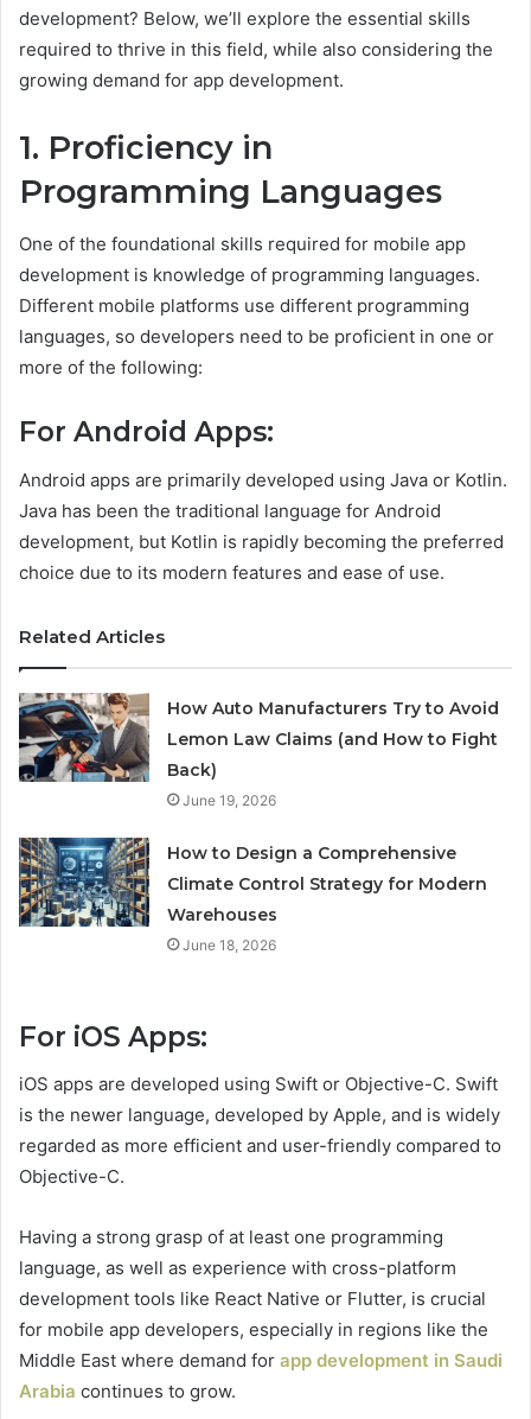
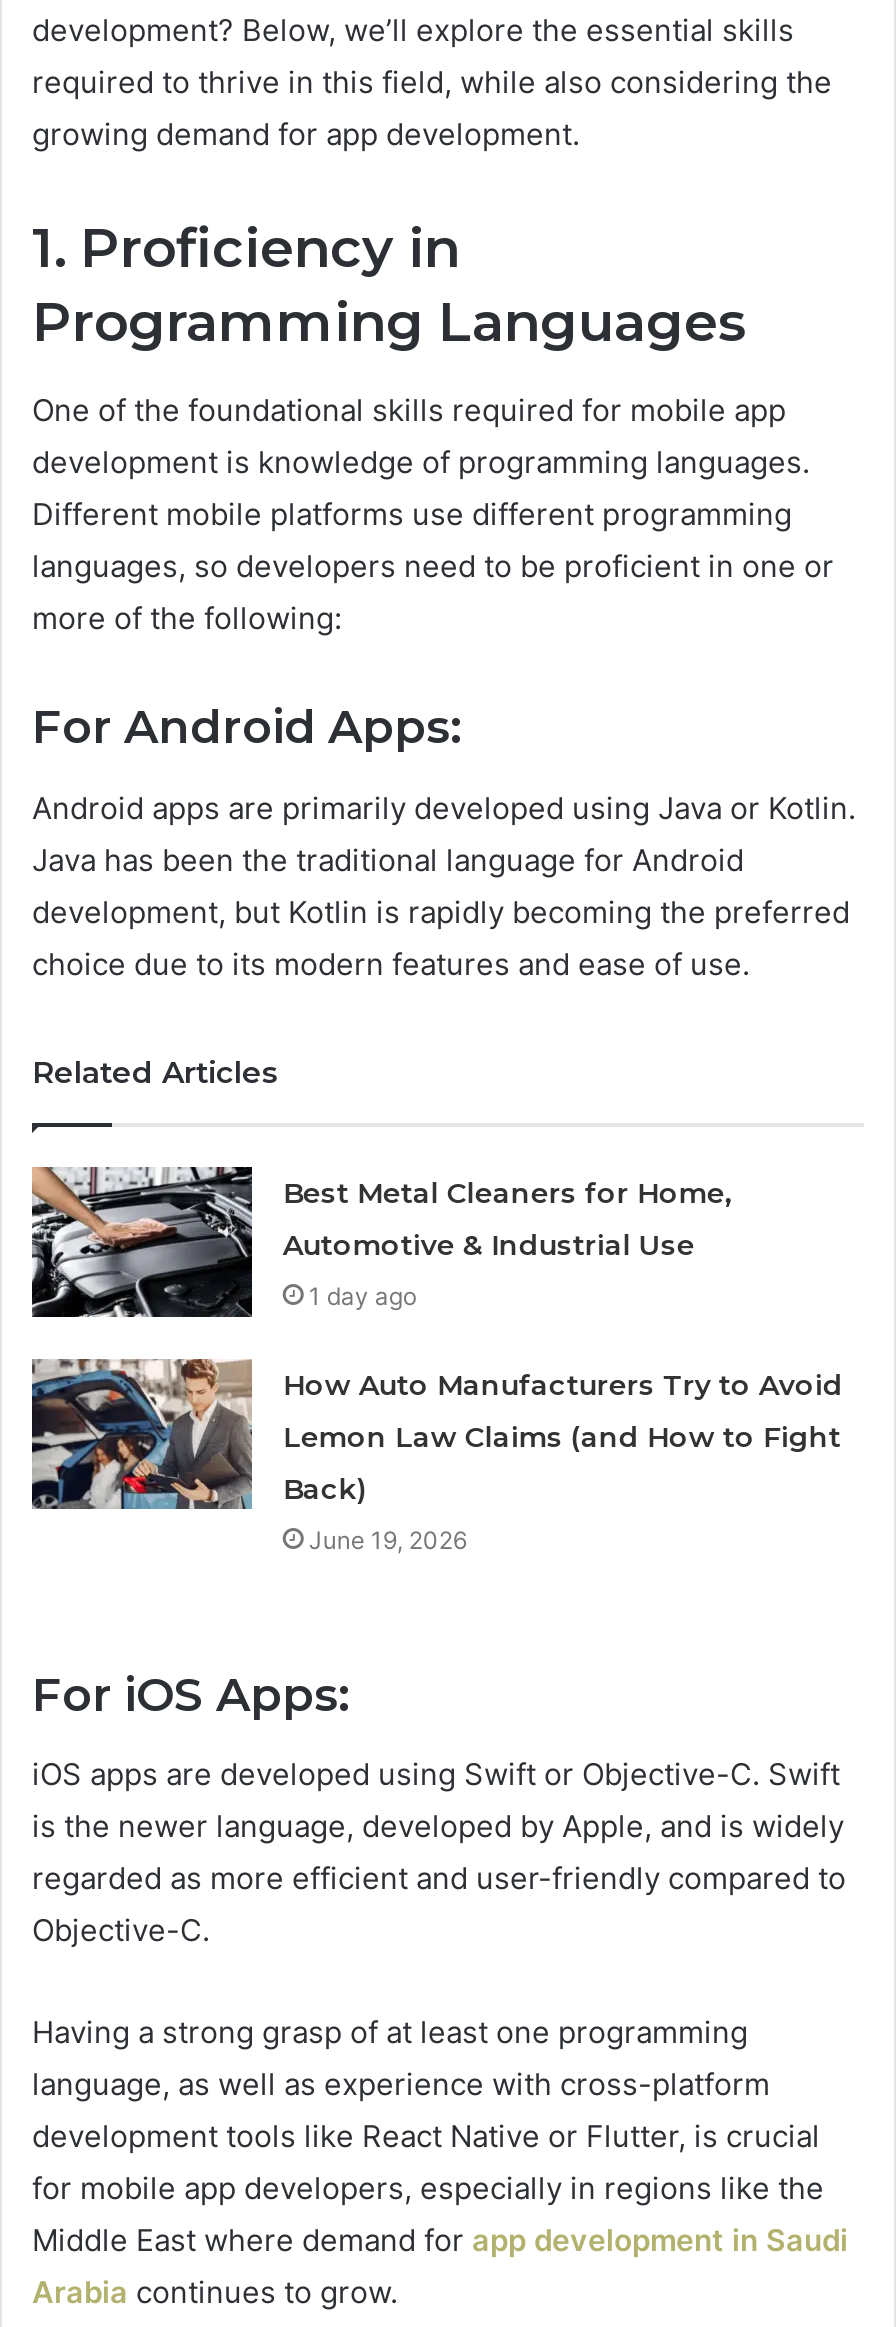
+ [image]
+ Best Metal Cleaners for Home,
+ Automotive & Industrial Use
+ 1 day ago

moved down: [image] | How Auto Manufacturers Try to Avoid | Lemon Law Claims (and How to Fight | Back) | June 19, 2026

- [image]
- How to Design a Comprehensive
- Climate Control Strategy for Modern
- Warehouses
- June 18, 2026
